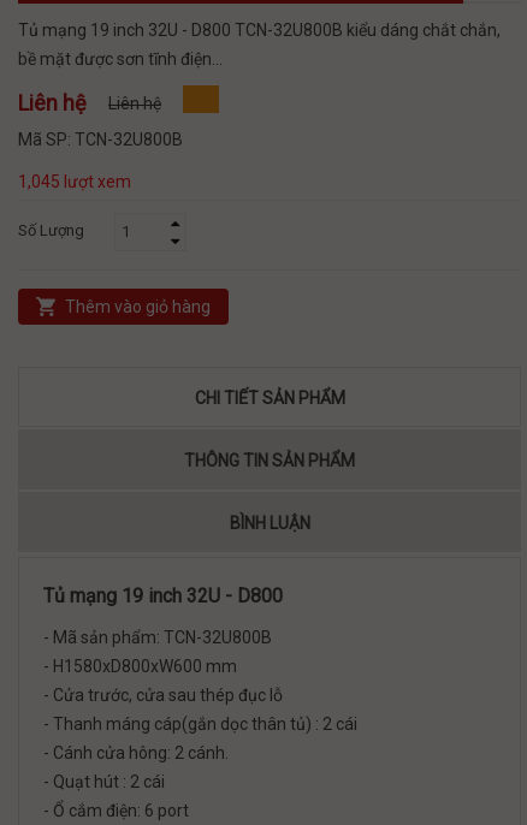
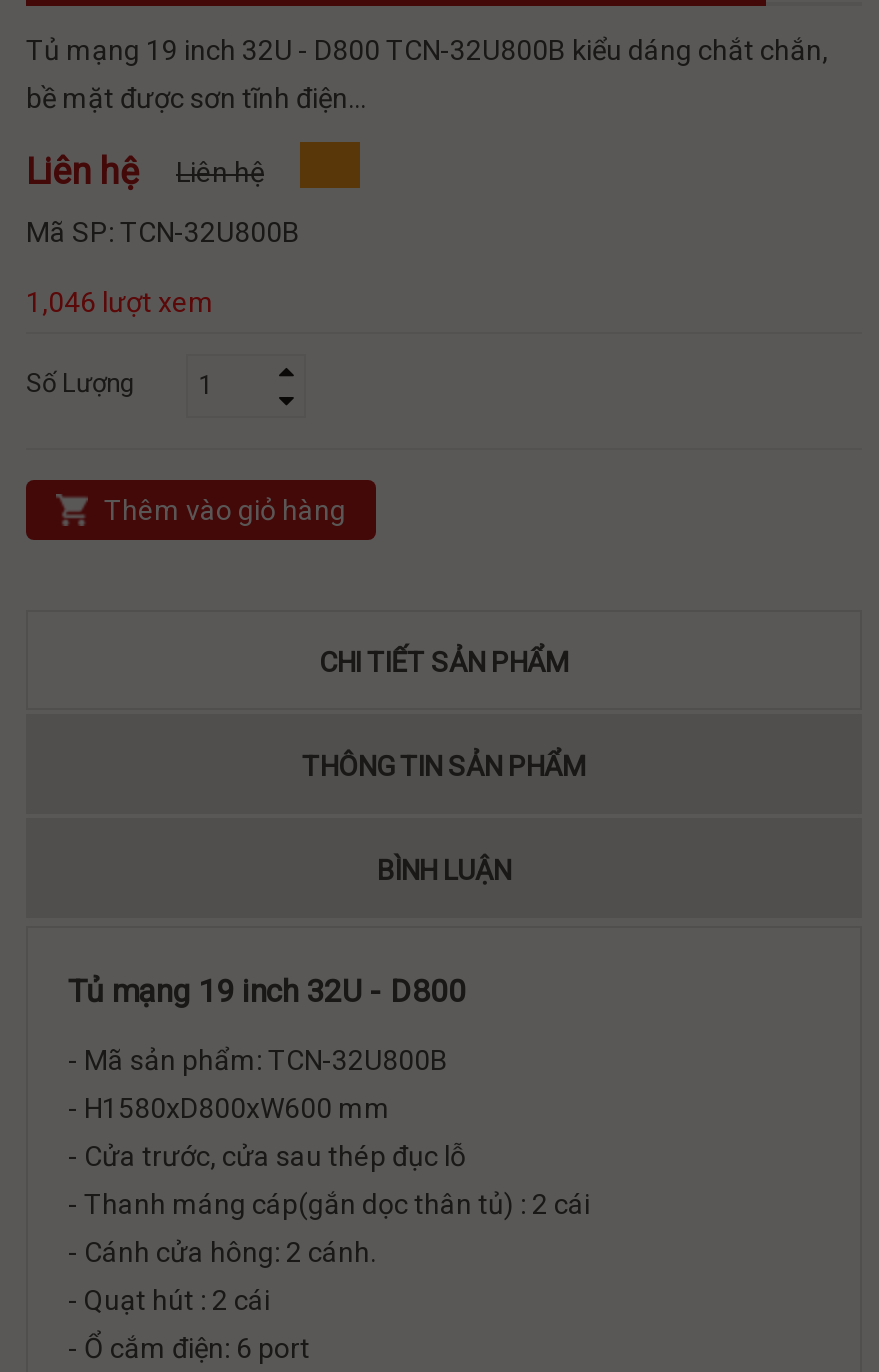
- 1,045 lượt xem
+ 1,046 lượt xem
